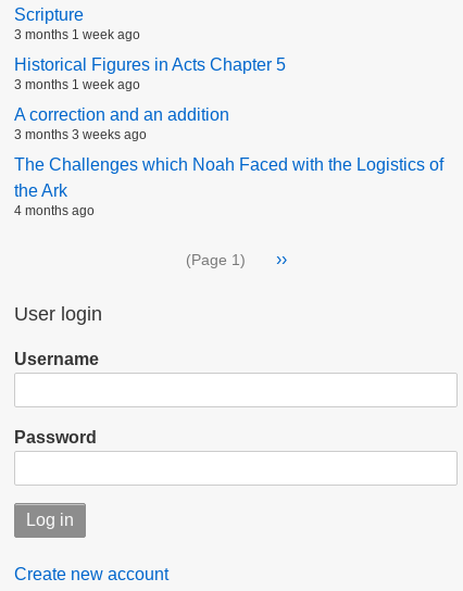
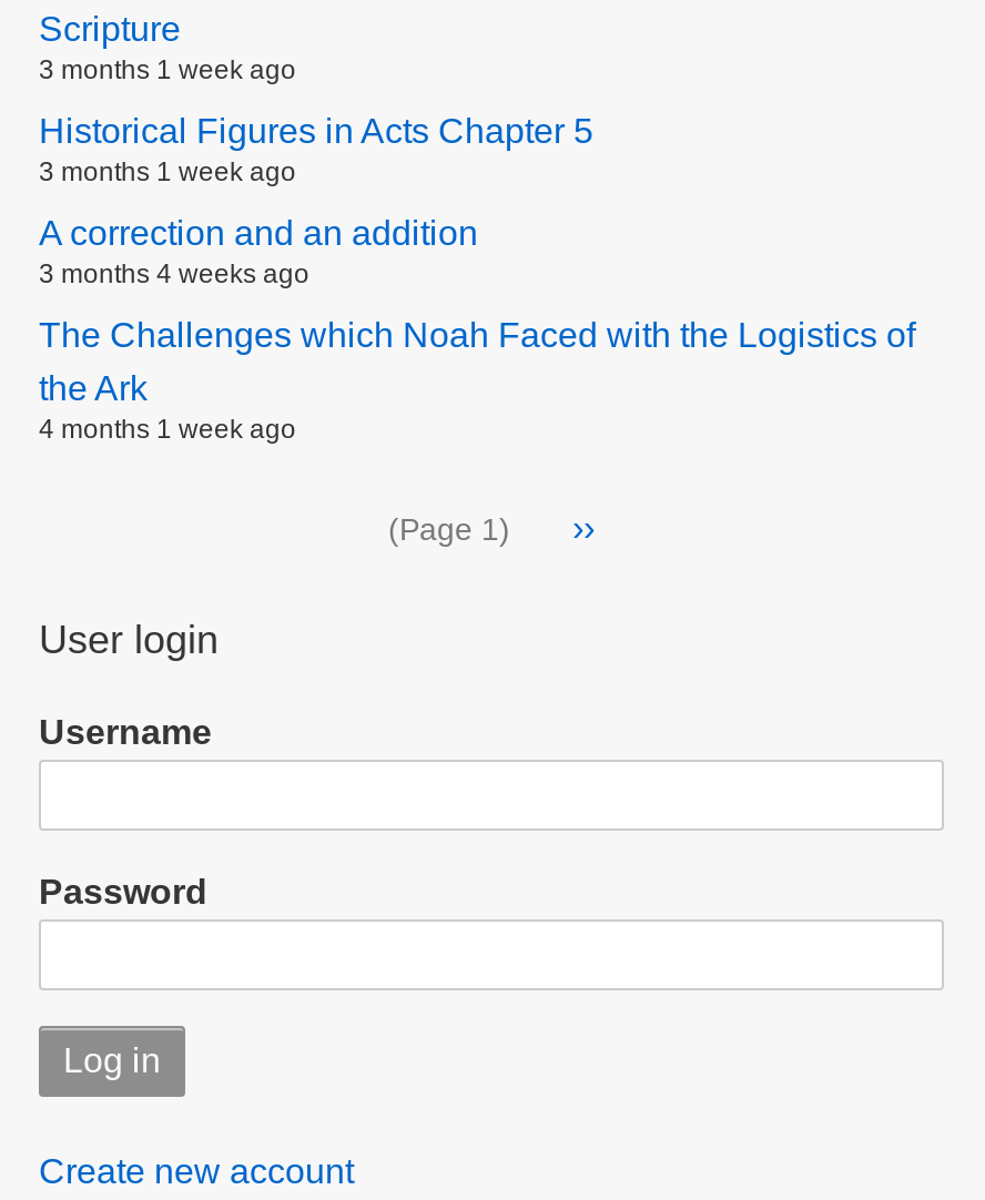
- 3 months 3 weeks ago
+ 3 months 4 weeks ago

- 4 months ago
+ 4 months 1 week ago
